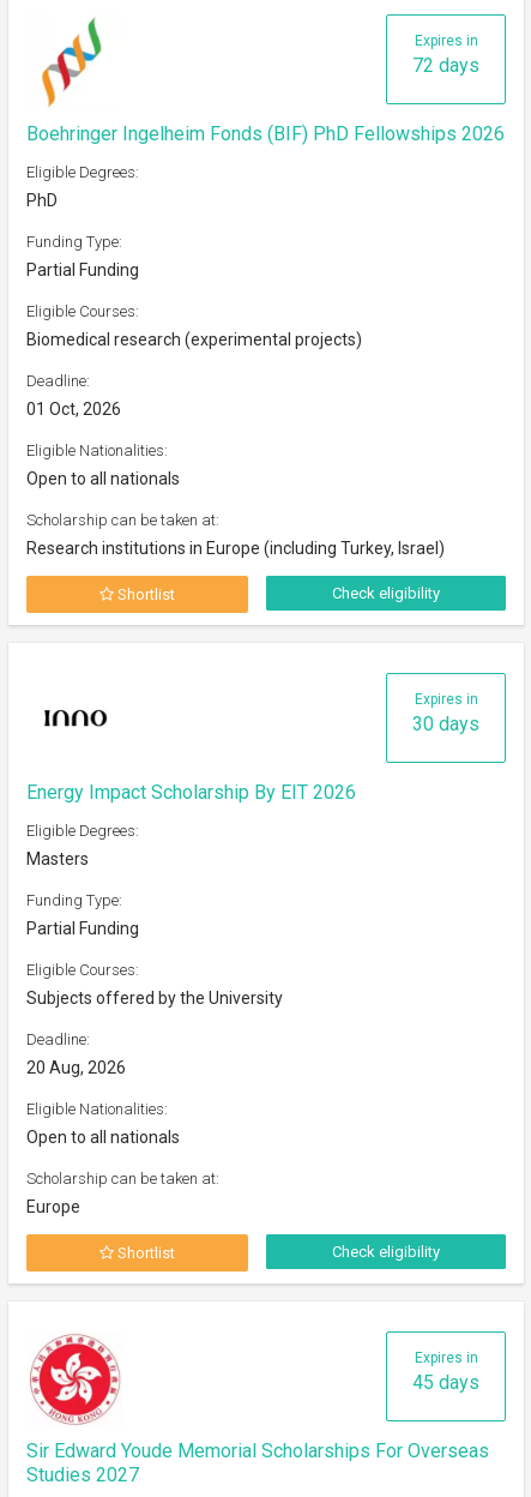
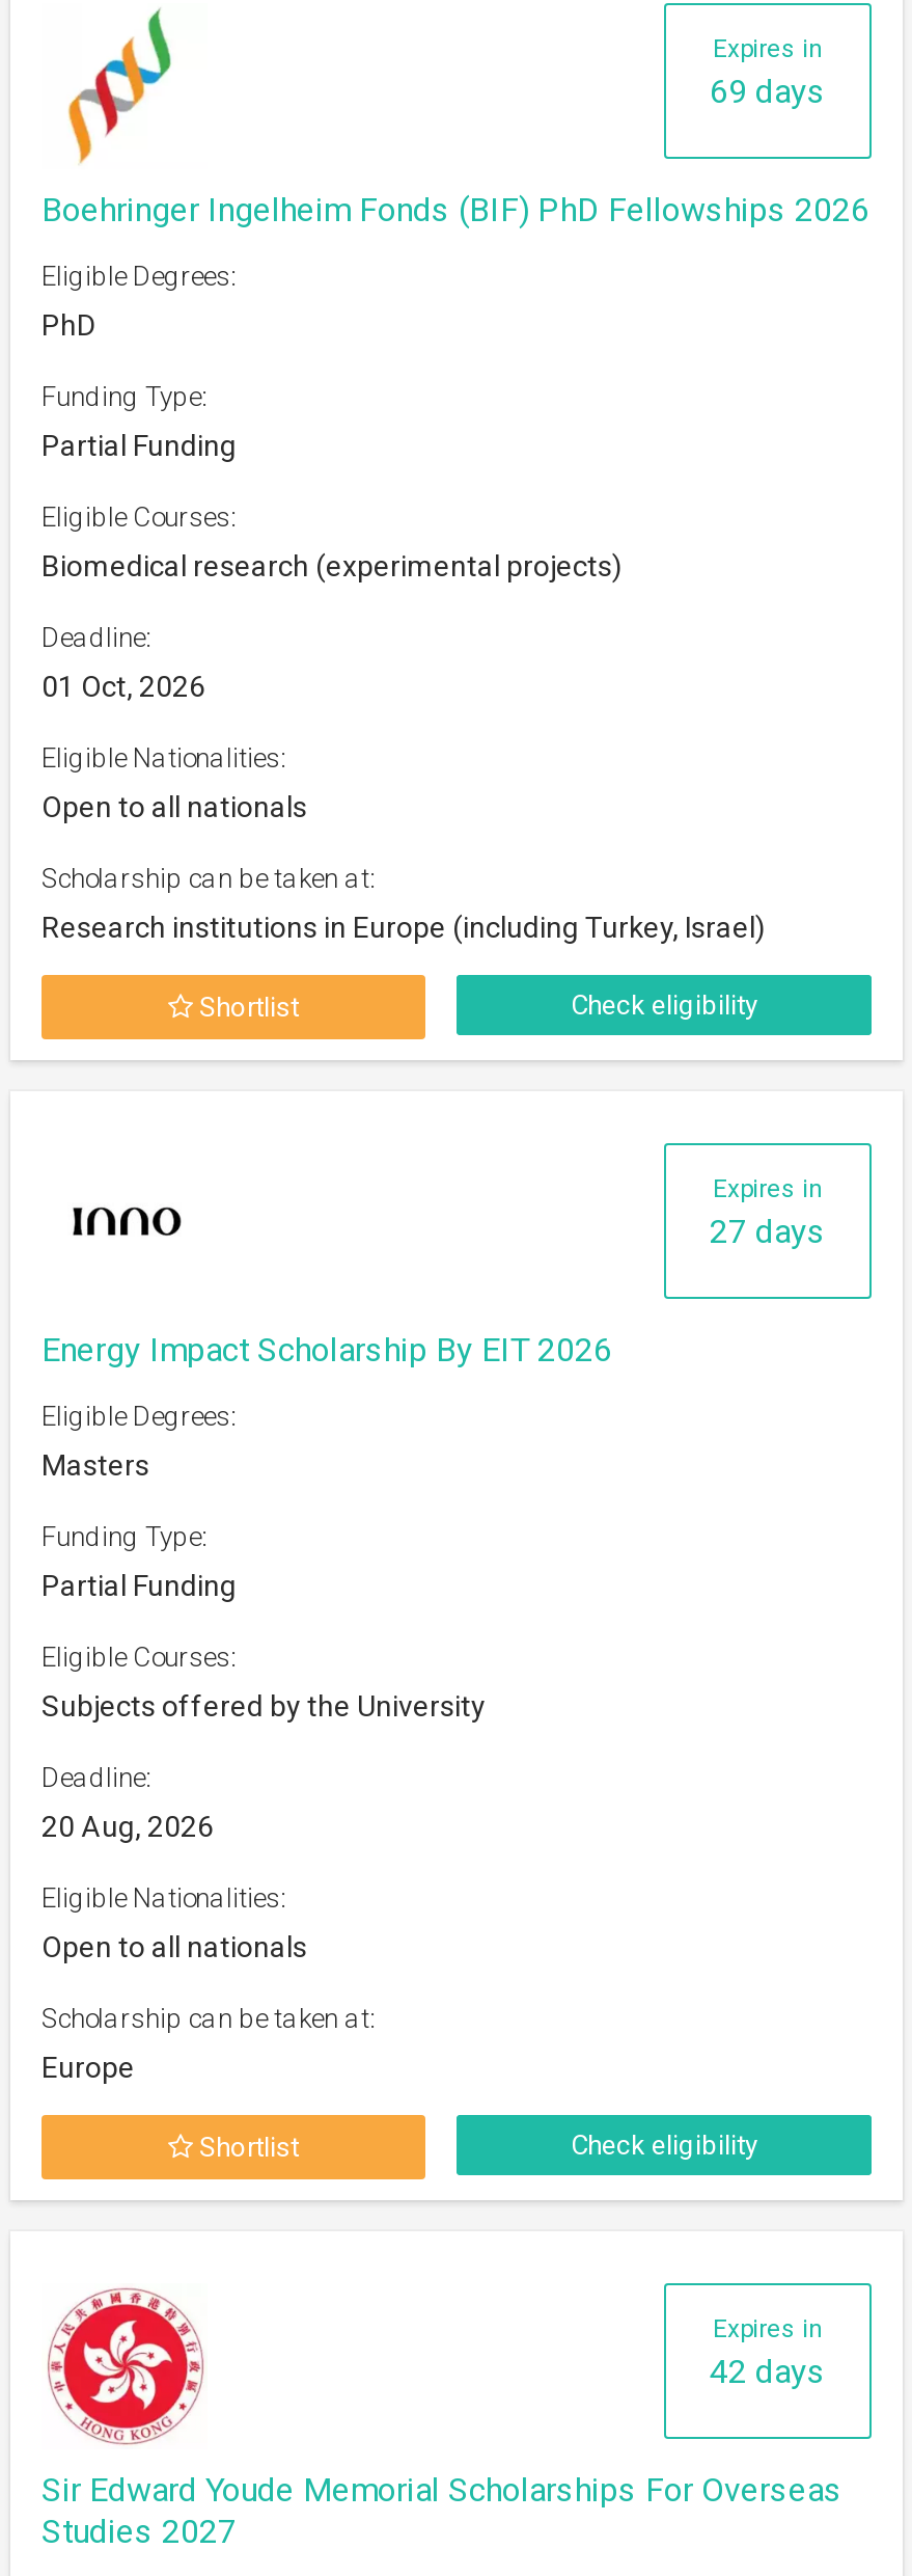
- 72 days
+ 69 days

- 30 days
+ 27 days

- 45 days
+ 42 days
